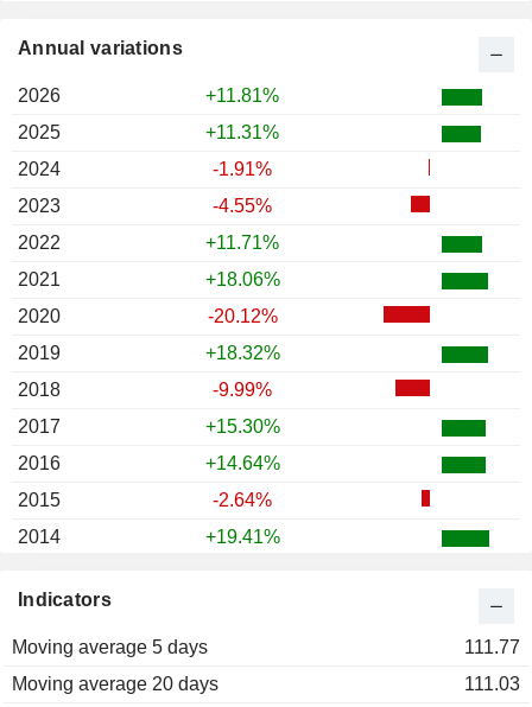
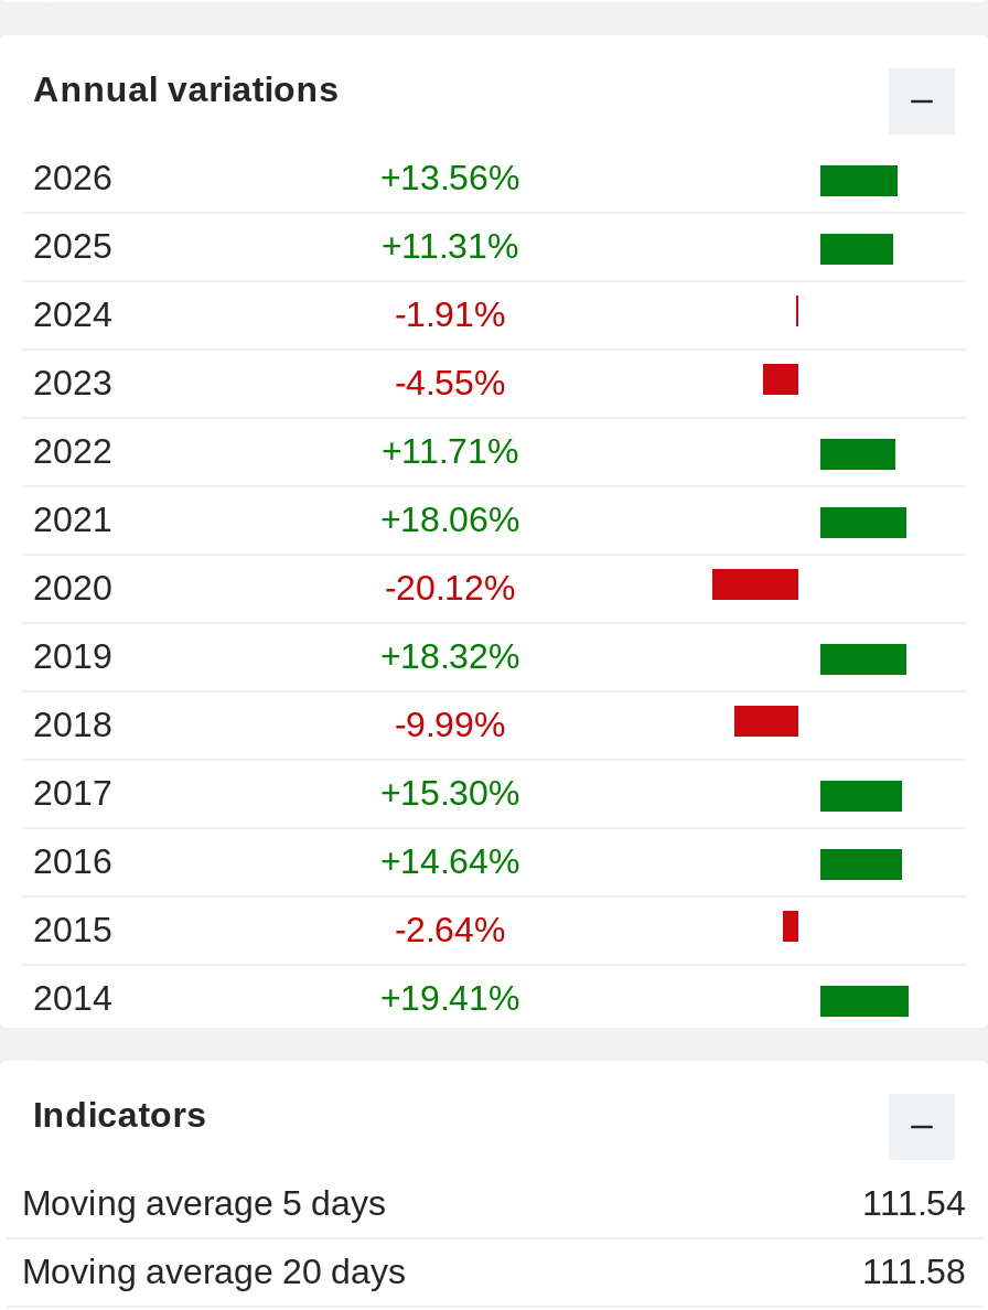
- +11.81%
+ +13.56%

- 111.77
+ 111.54

- 111.03
+ 111.58
